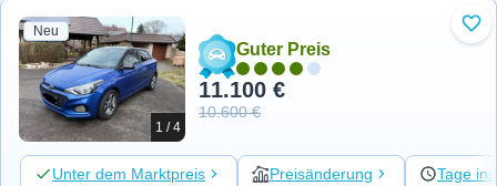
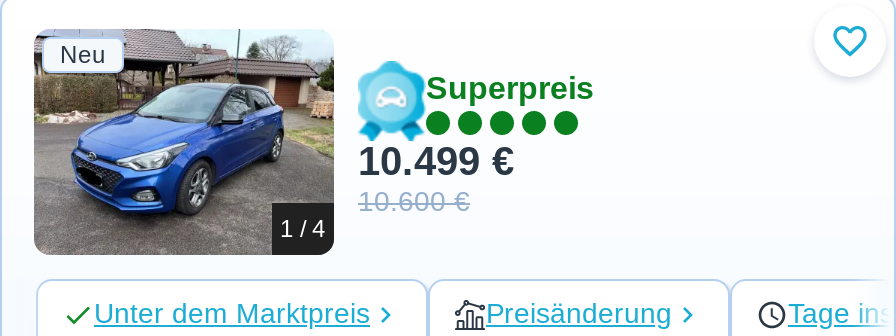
- Guter Preis
+ Superpreis

- 11.100 €
+ 10.499 €
